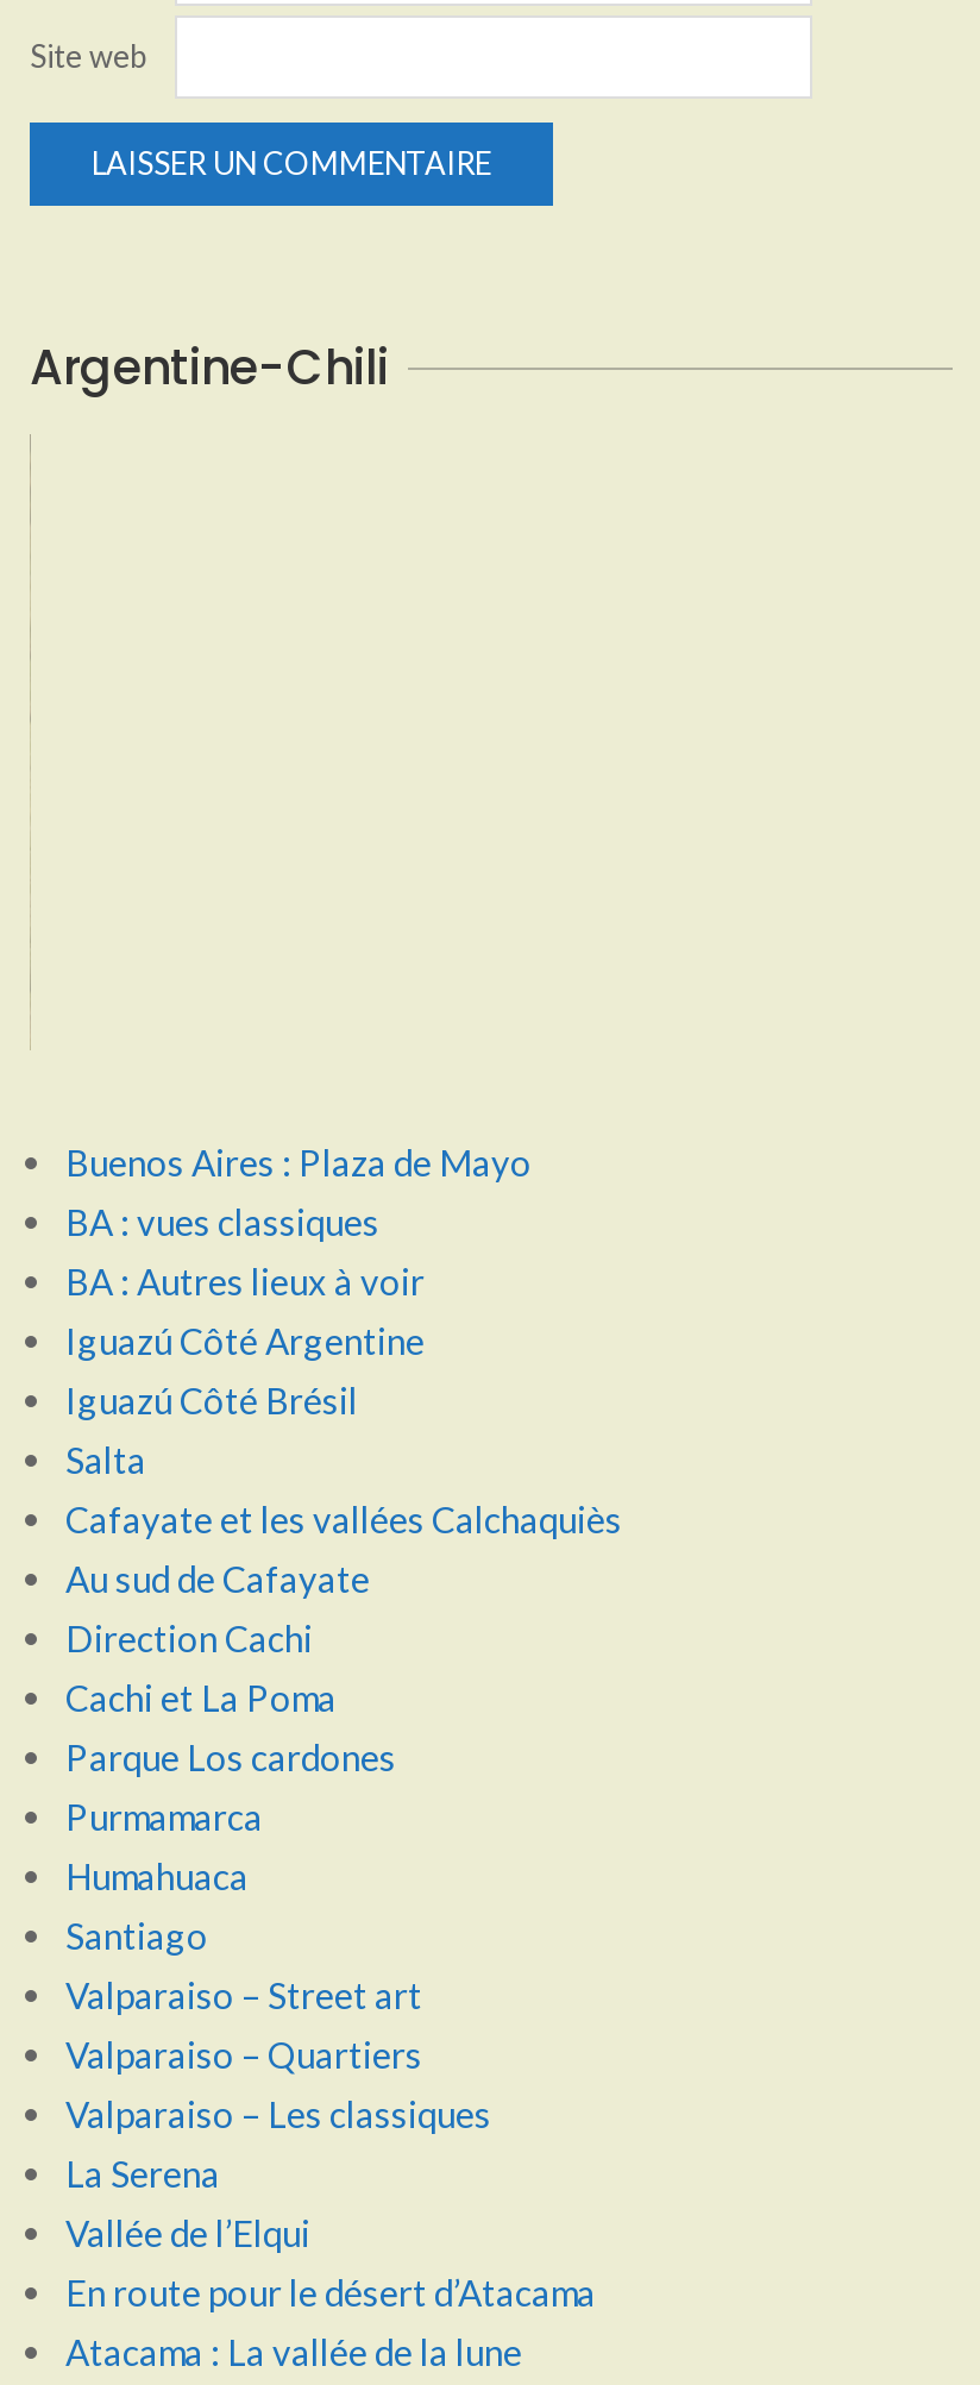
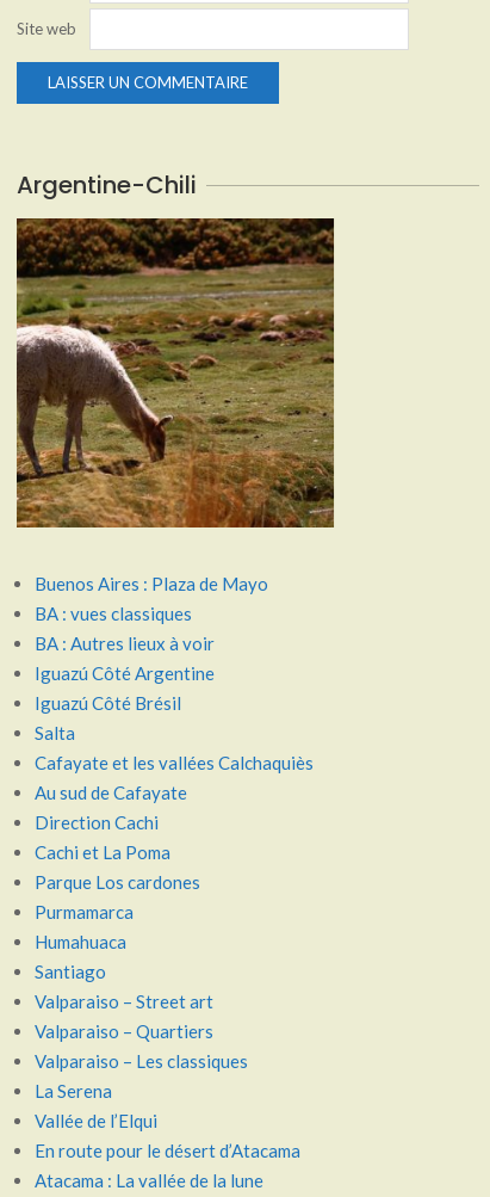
+ [image]
